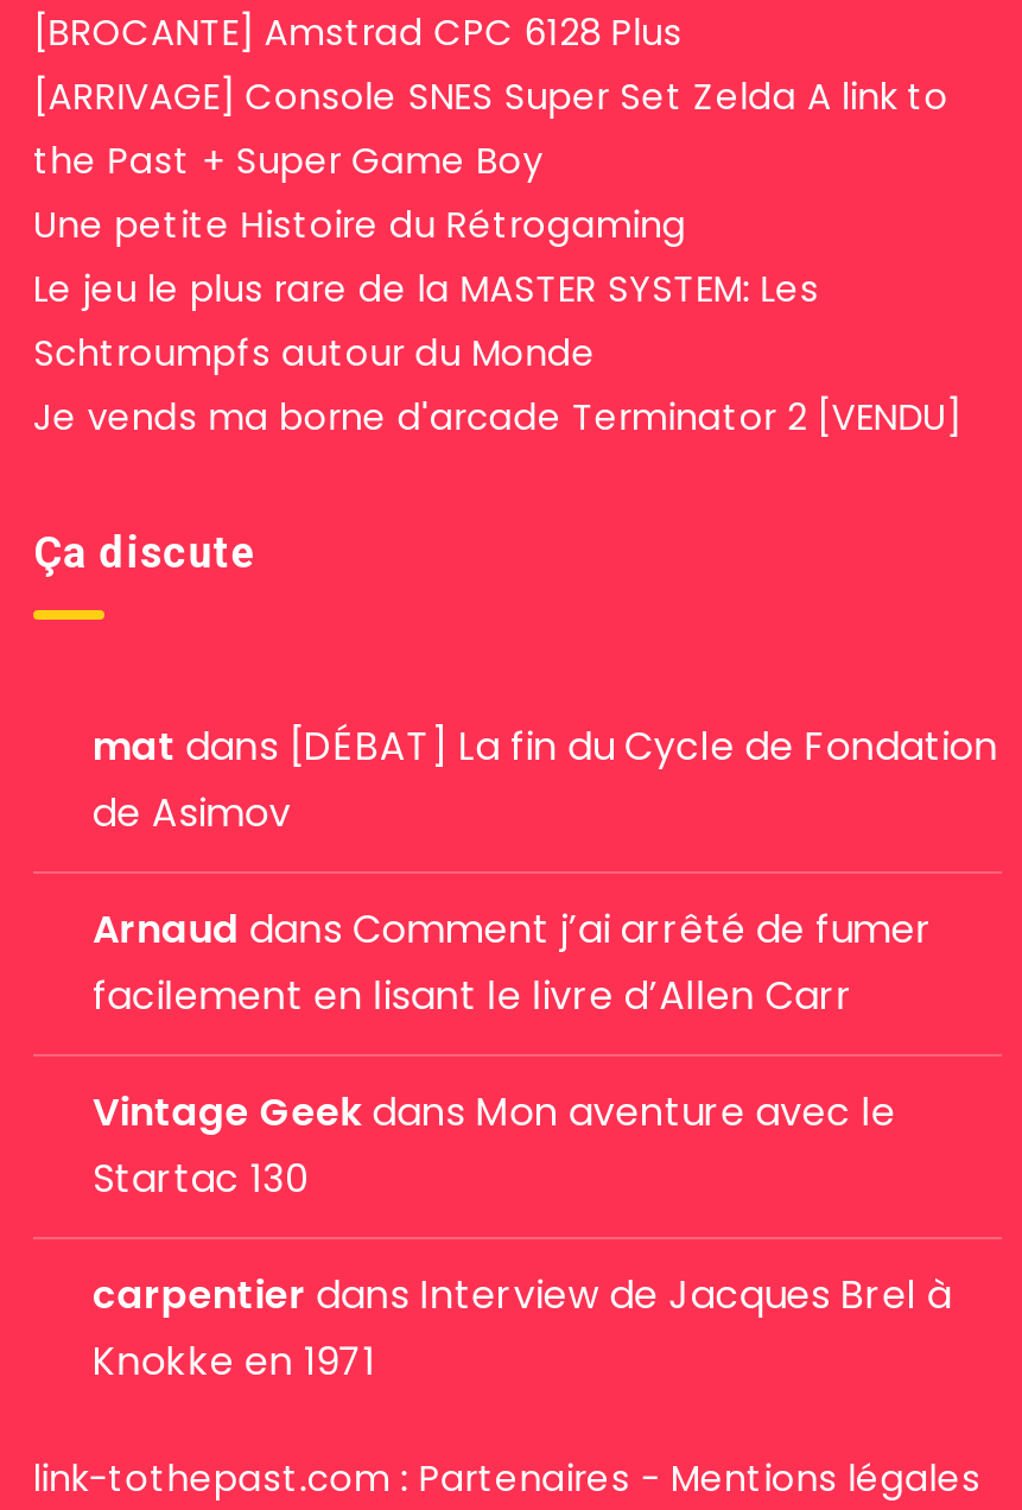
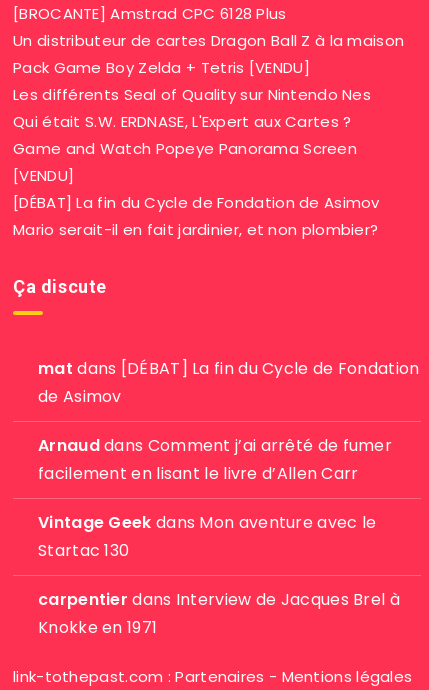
- [ARRIVAGE] Console SNES Super Set Zelda A link to
- the Past + Super Game Boy
- Une petite Histoire du Rétrogaming
- Le jeu le plus rare de la MASTER SYSTEM: Les
- Schtroumpfs autour du Monde
- Je vends ma borne d'arcade Terminator 2 [VENDU]
+ Un distributeur de cartes Dragon Ball Z à la maison
+ Pack Game Boy Zelda + Tetris [VENDU]
+ Les différents Seal of Quality sur Nintendo Nes
+ Qui était S.W. ERDNASE, L'Expert aux Cartes ?
+ Game and Watch Popeye Panorama Screen
+ [VENDU]
+ [DÉBAT] La fin du Cycle de Fondation de Asimov
+ Mario serait-il en fait jardinier, et non plombier?
